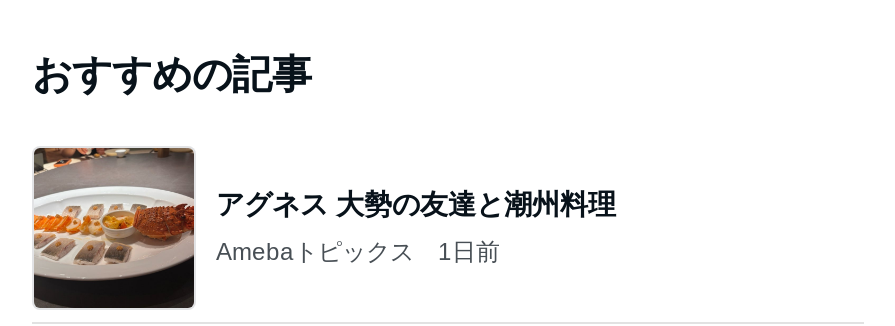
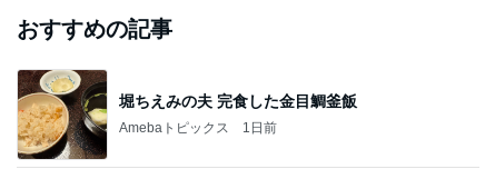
- [image]
- アグネス 大勢の友達と潮州料理
+ [image]
+ 堀ちえみの夫 完食した金目鯛釜飯
